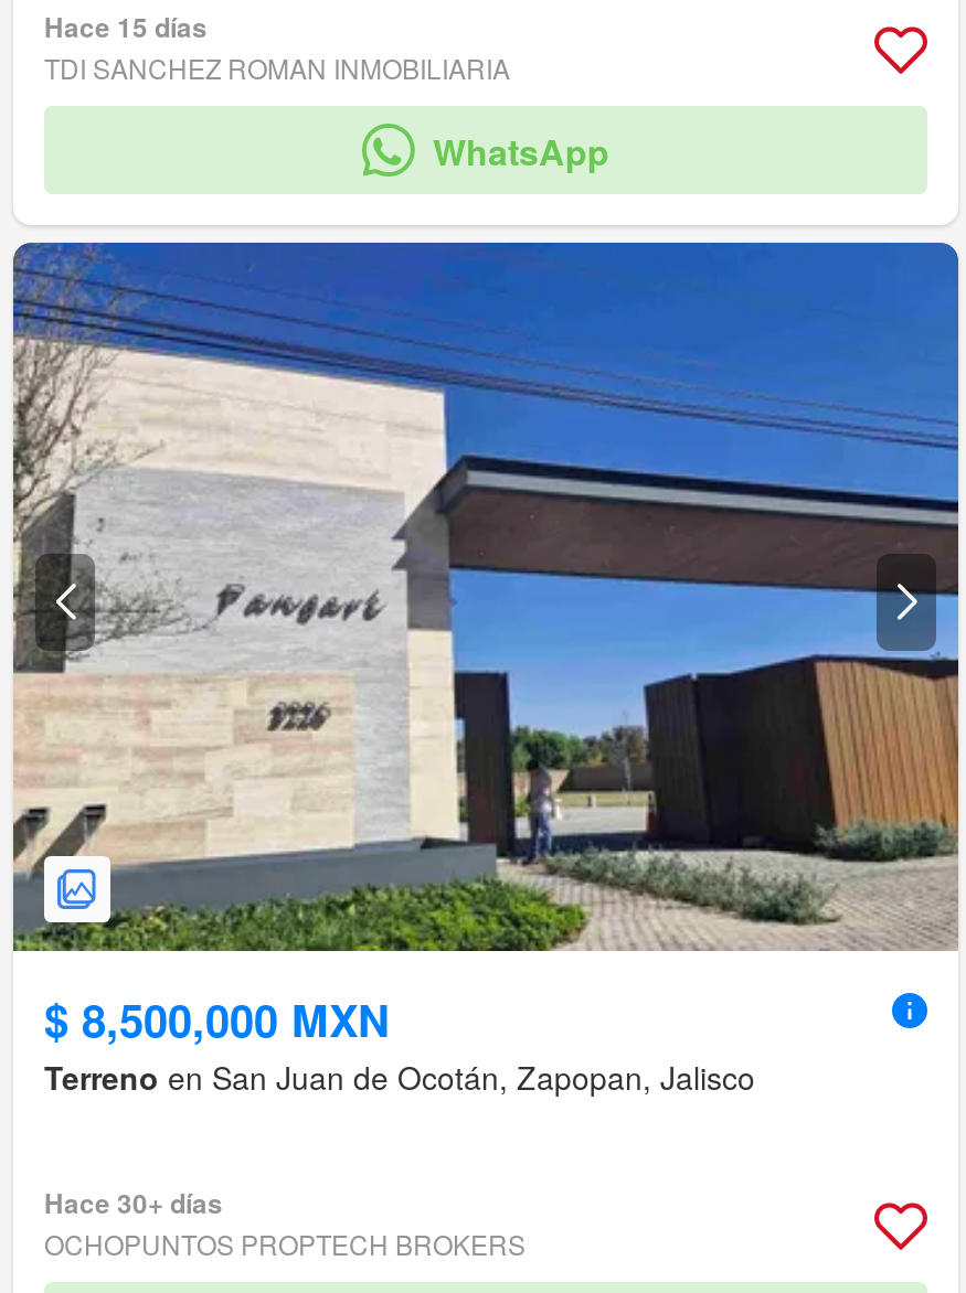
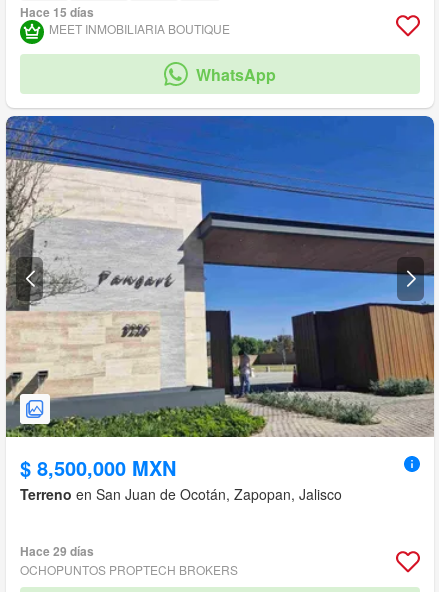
- TDI SANCHEZ ROMAN INMOBILIARIA
+ MEET INMOBILIARIA BOUTIQUE

- Hace 30+ días
+ Hace 29 días
